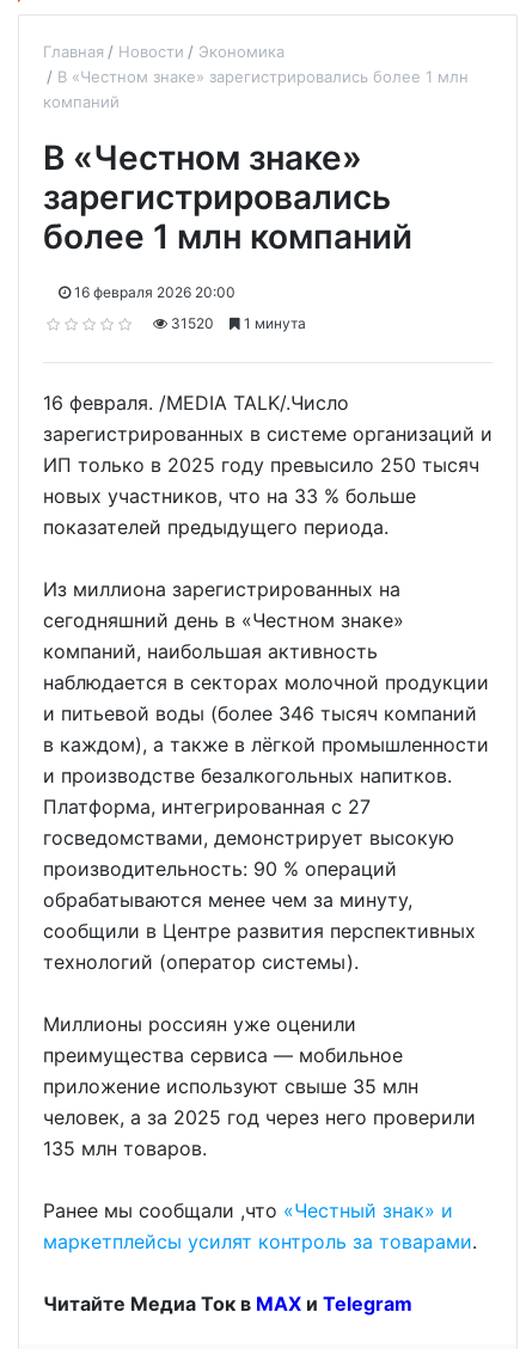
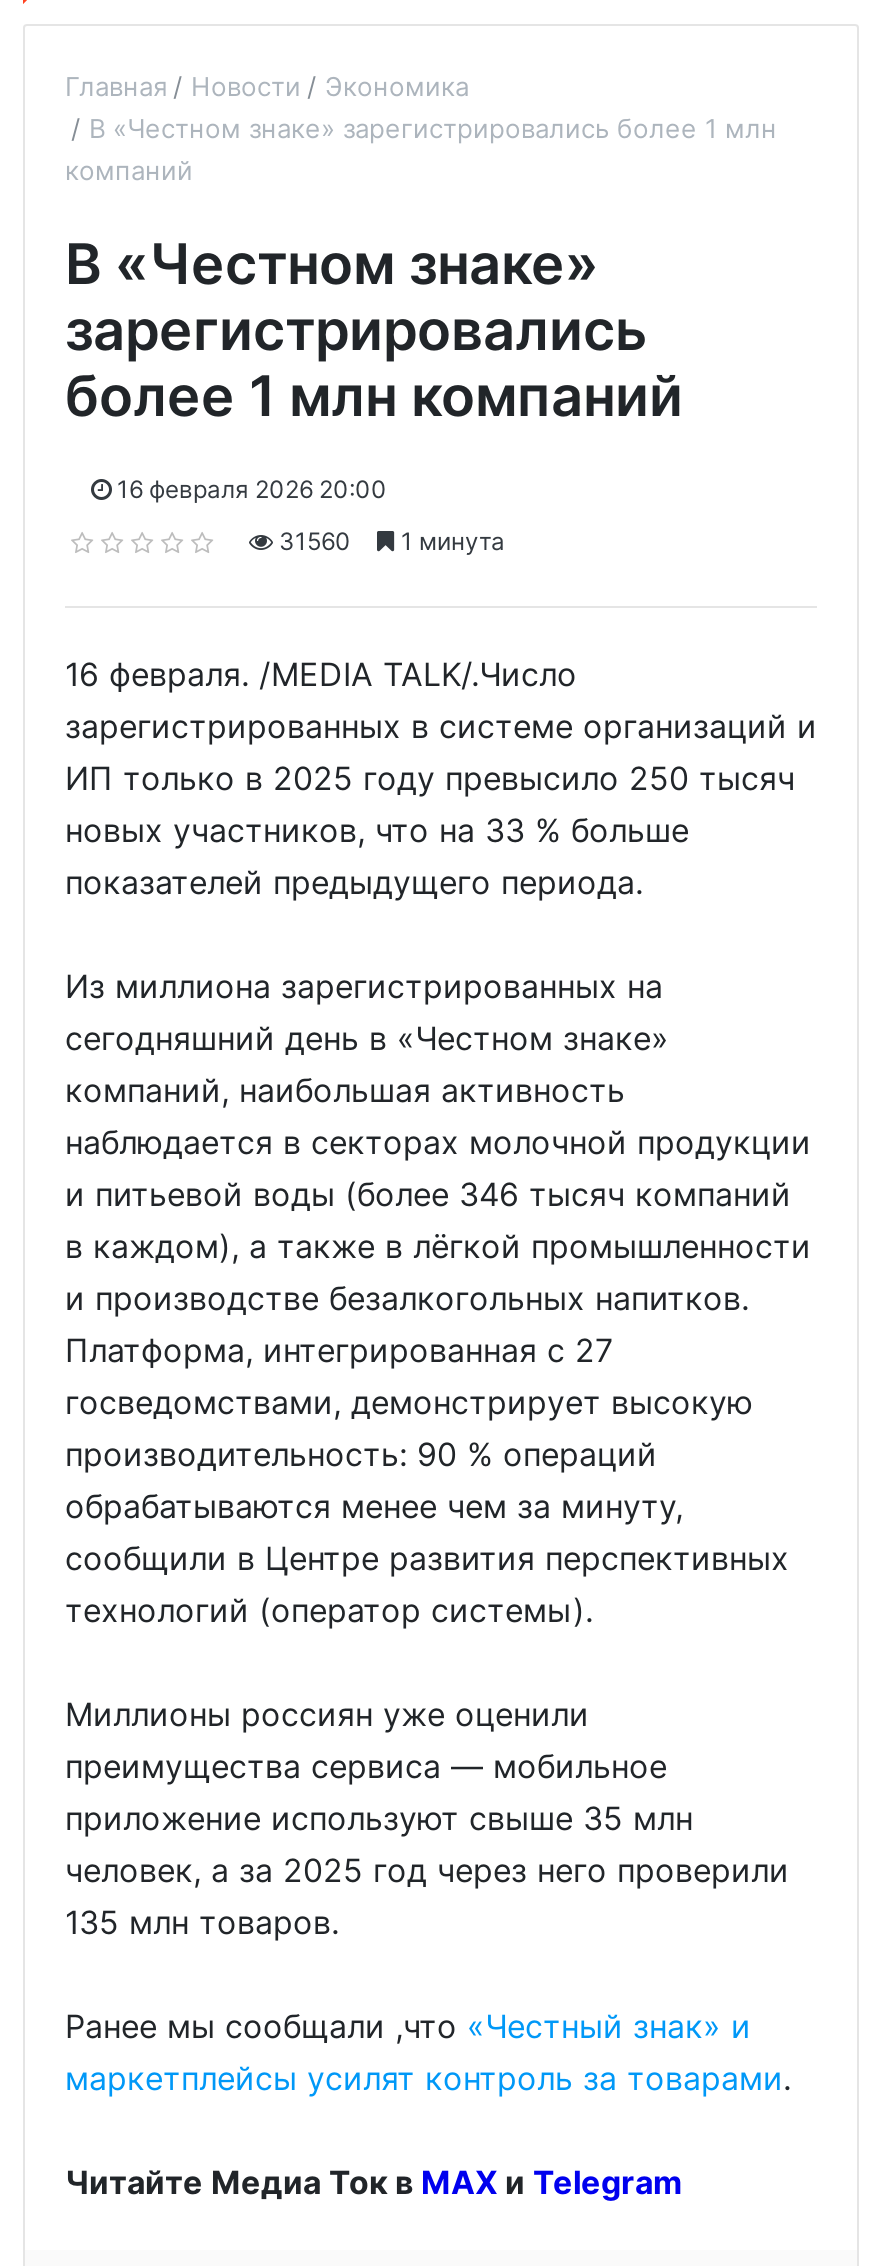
- 31520
+ 31560
